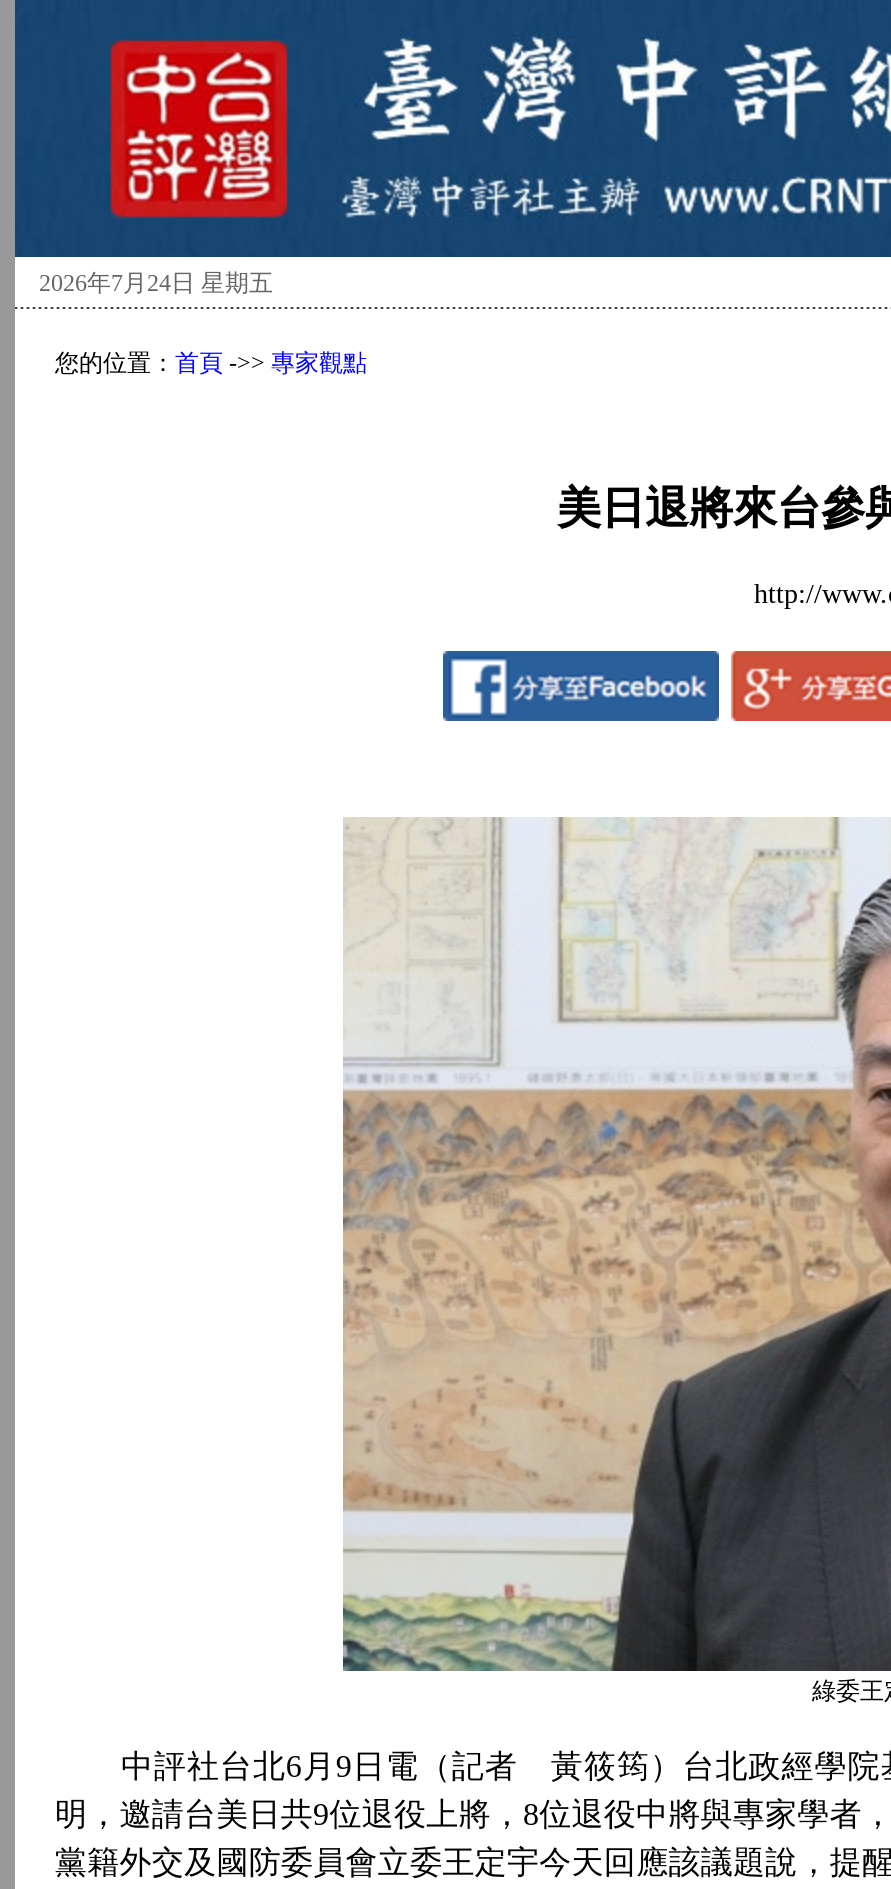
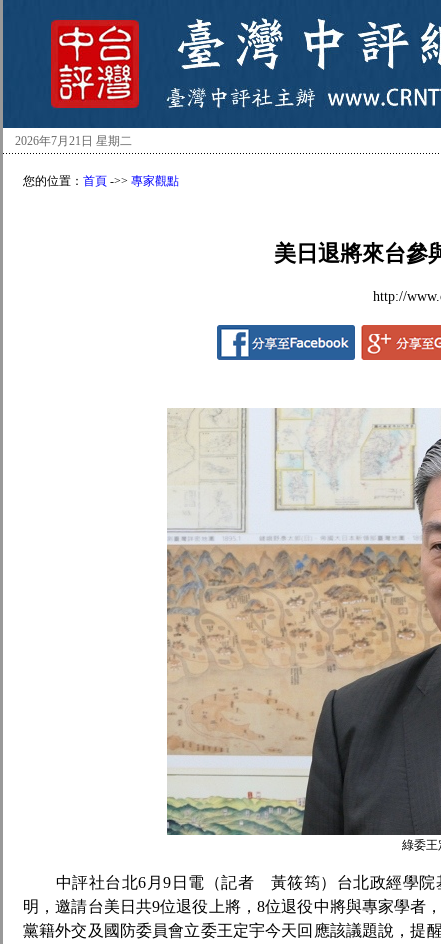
- 2026年7月24日 星期五
+ 2026年7月21日 星期二
